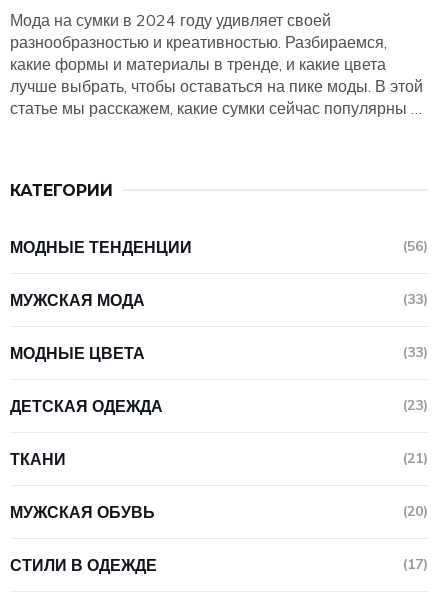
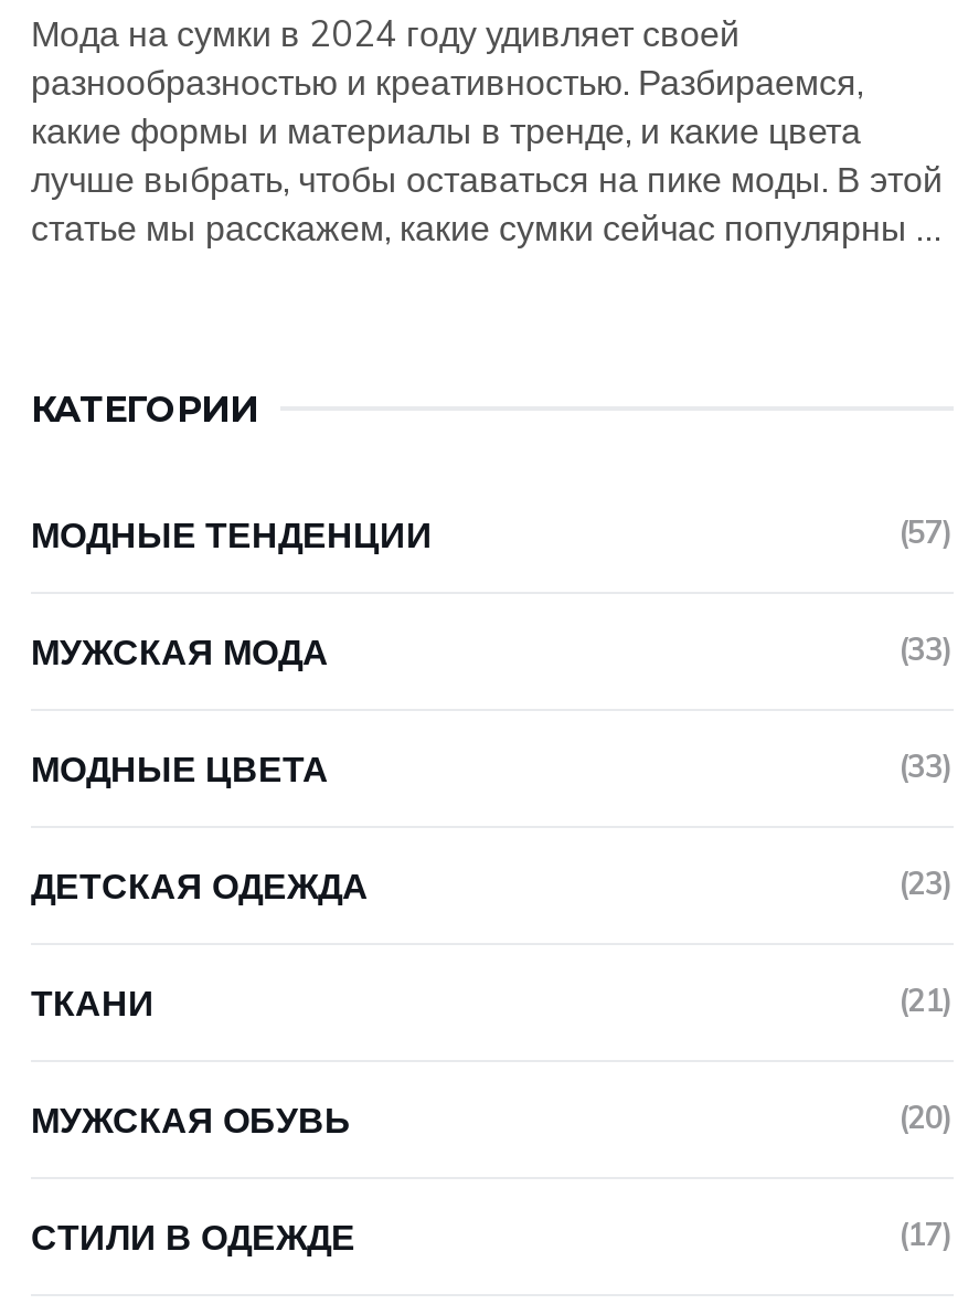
- (56)
+ (57)
